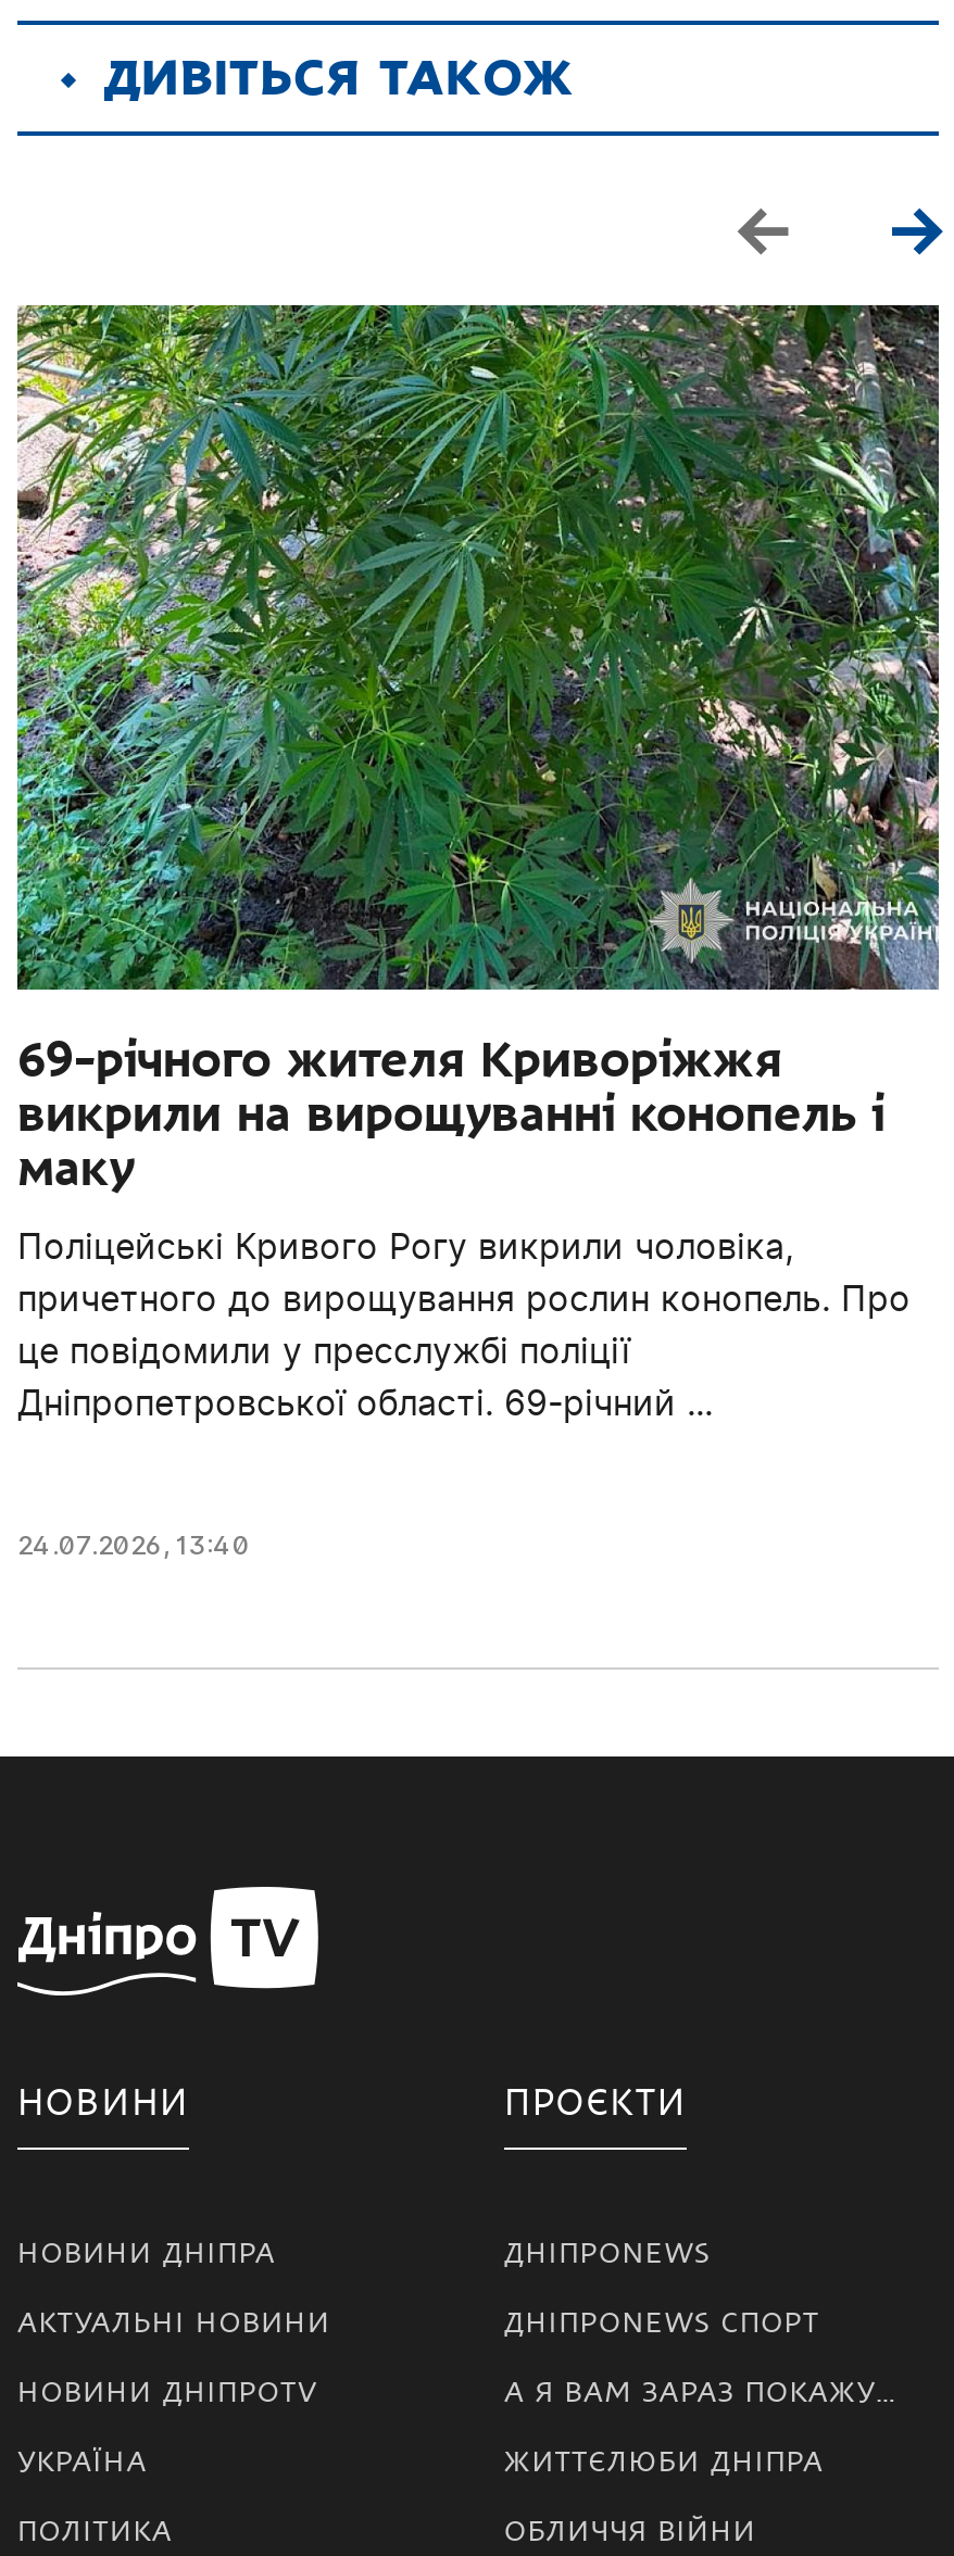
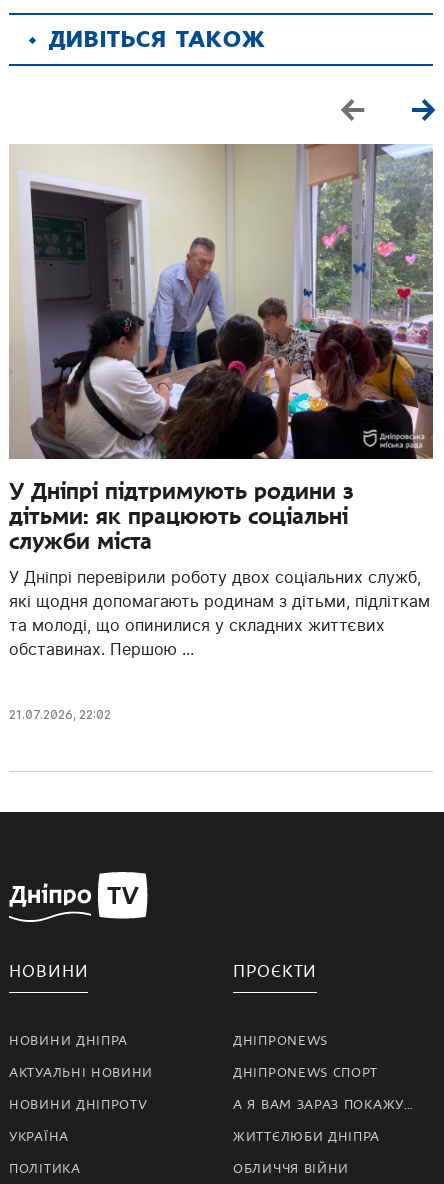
- [image]
- 69-річного жителя Криворіжжя
- викрили на вирощуванні конопель і
- маку
+ [image]
+ У Дніпрі підтримують родини з
+ дітьми: як працюють соціальні
+ служби міста

- Поліцейські Кривого Рогу викрили чоловіка,
- причетного до вирощування рослин конопель. Про
- це повідомили у пресслужбі поліції
- Дніпропетровської області. 69-річний ...
+ У Дніпрі перевірили роботу двох соціальних служб,
+ які щодня допомагають родинам з дітьми, підліткам
+ та молоді, що опинилися у складних життєвих
+ обставинах. Першою ...

- 24.07.2026, 13:40
+ 21.07.2026, 22:02
